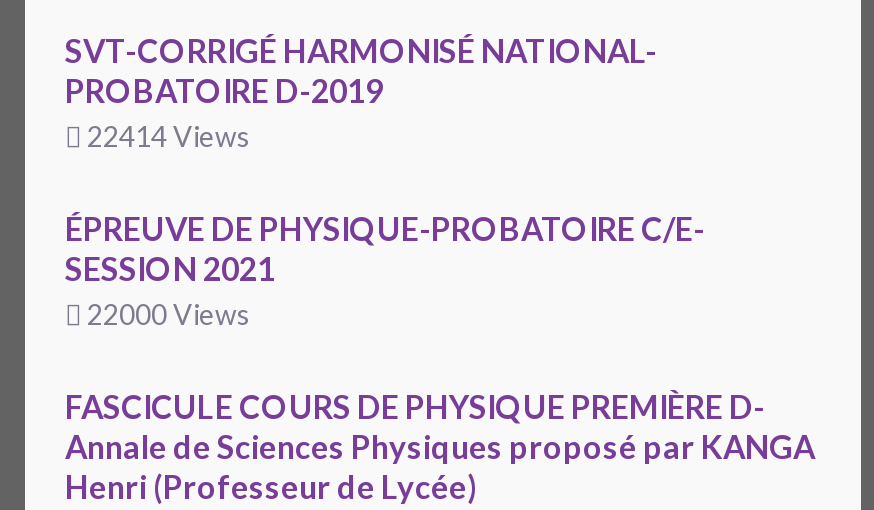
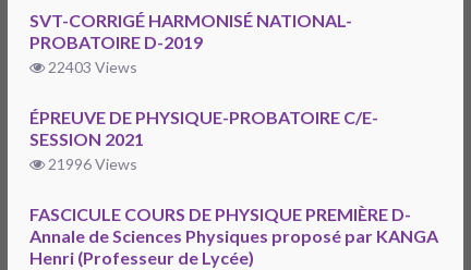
- 22414 Views
+ 22403 Views

- 22000 Views
+ 21996 Views
